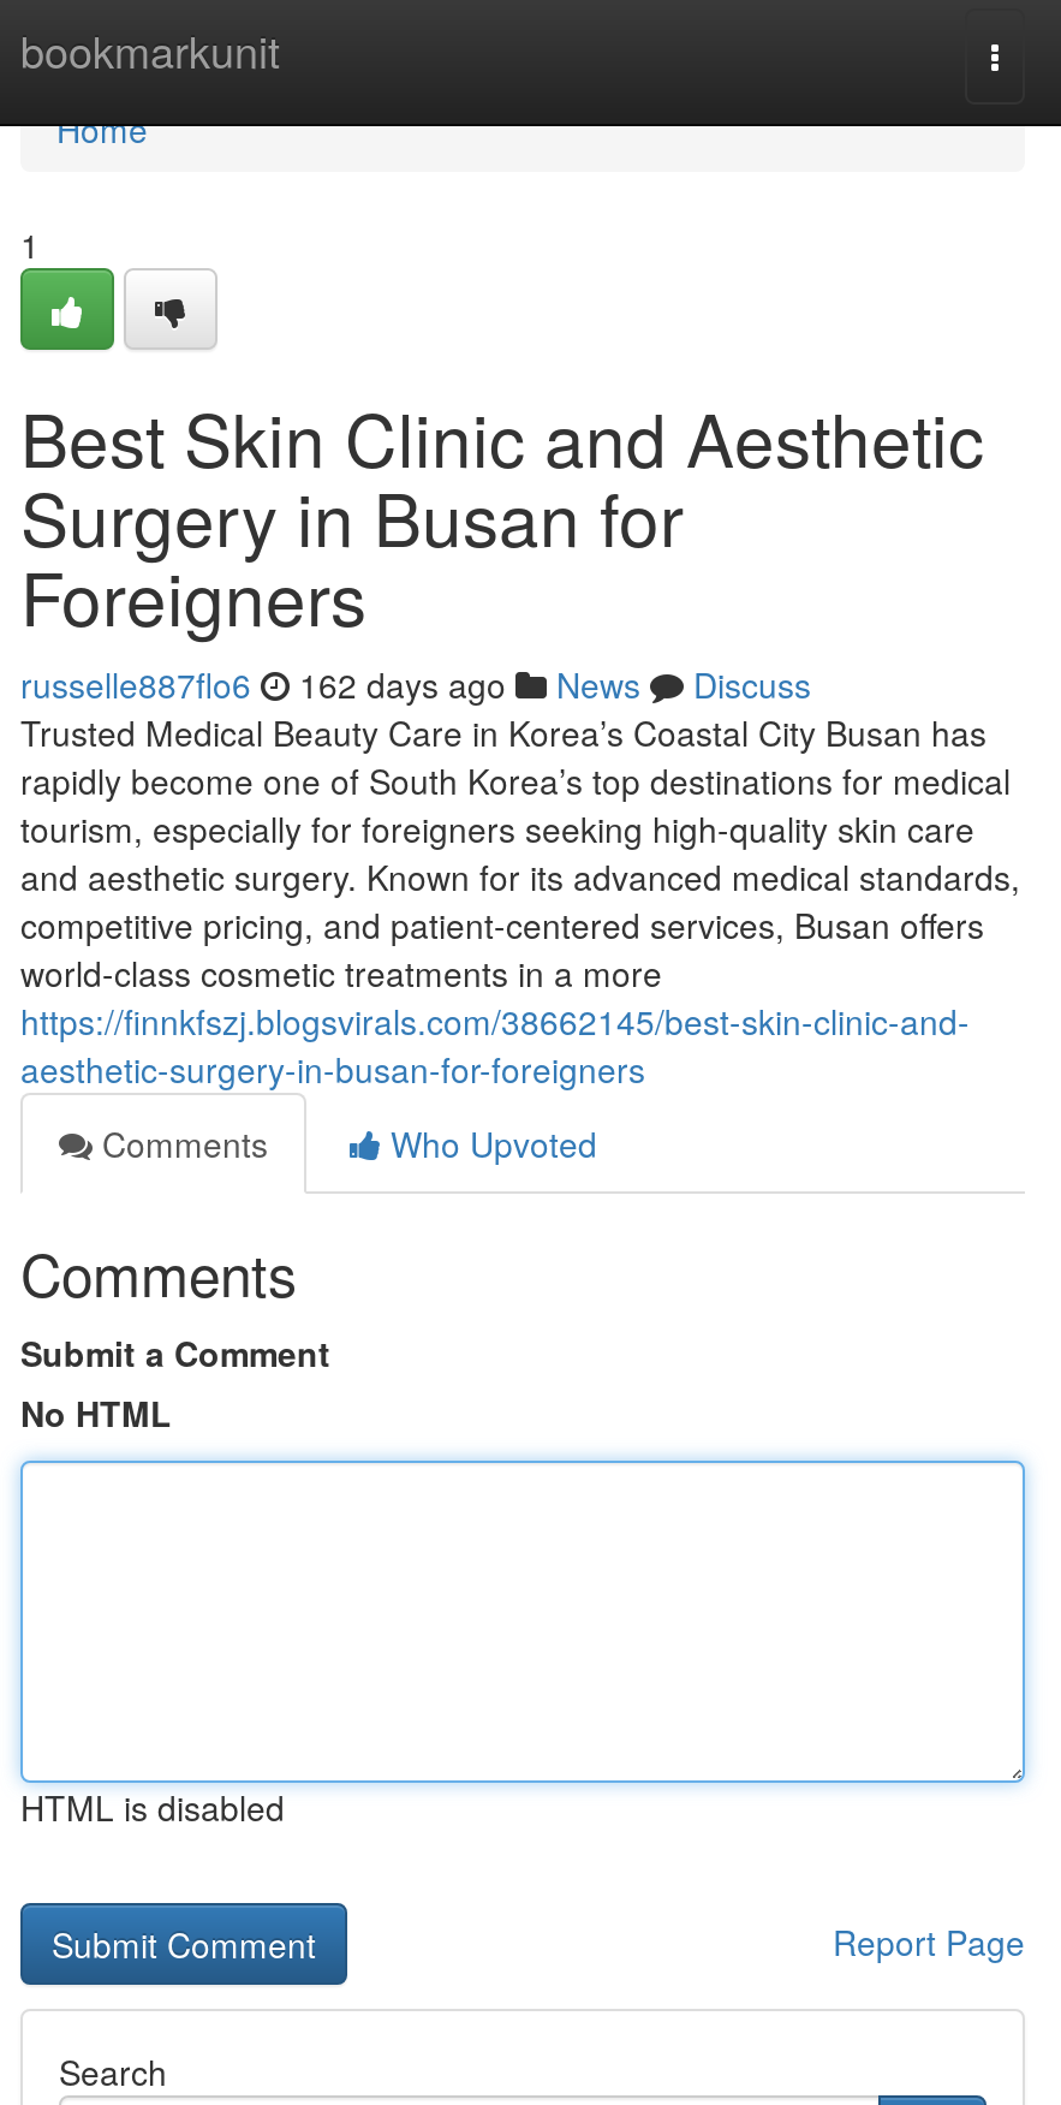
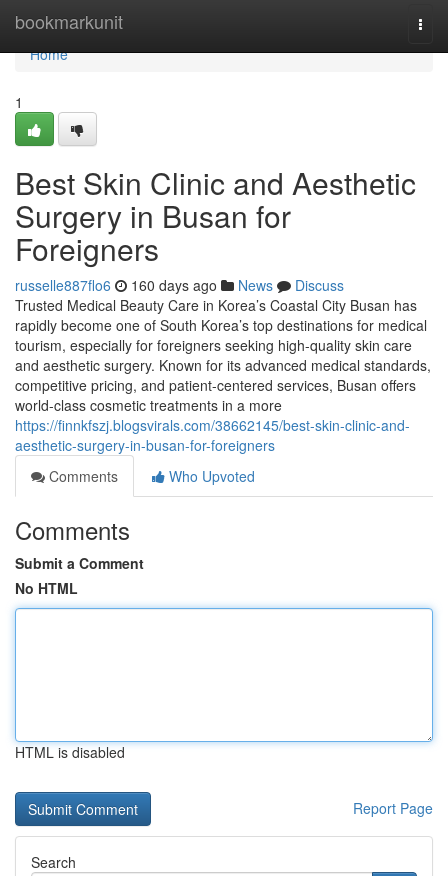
- russelle887flo6 162 days ago News Discuss
+ russelle887flo6 160 days ago News Discuss
